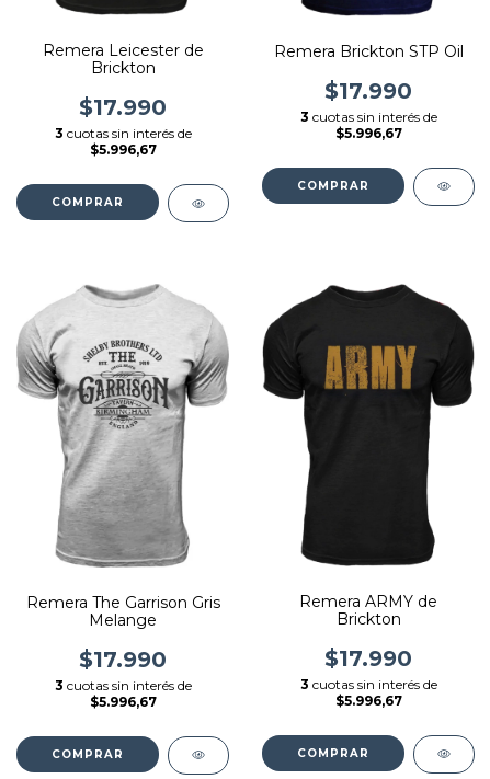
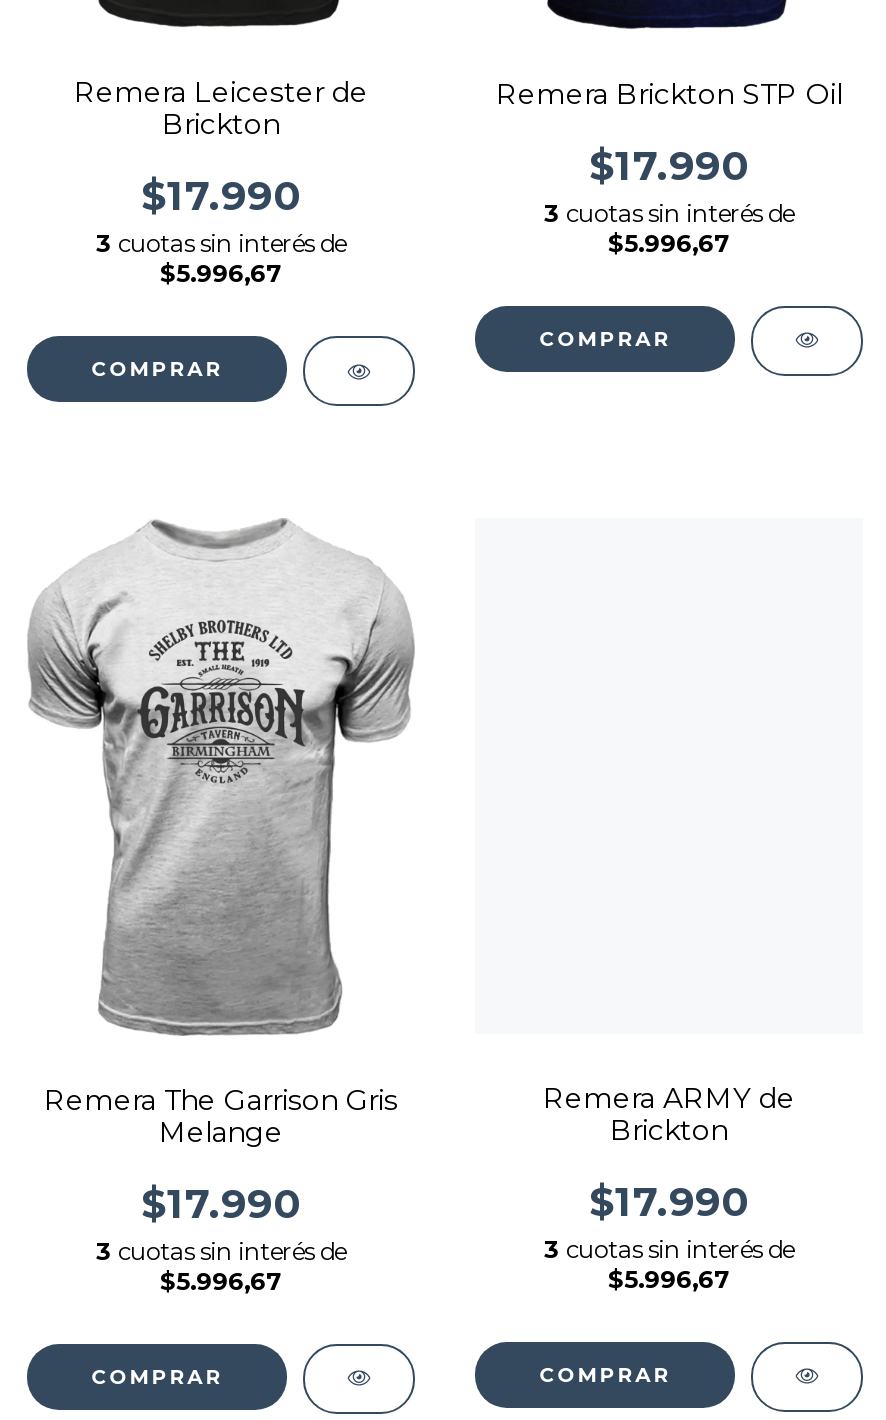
- [image]
